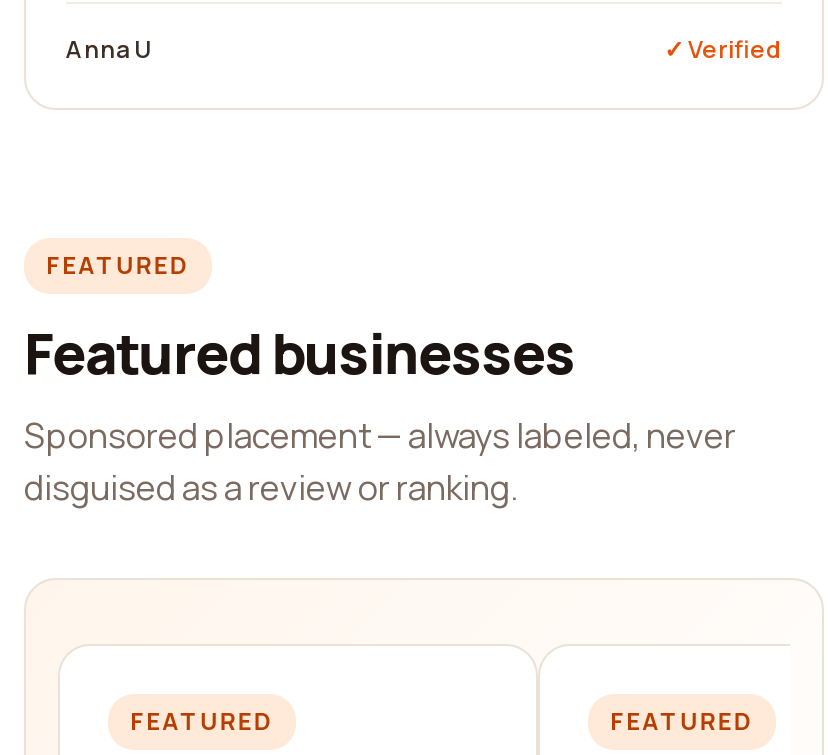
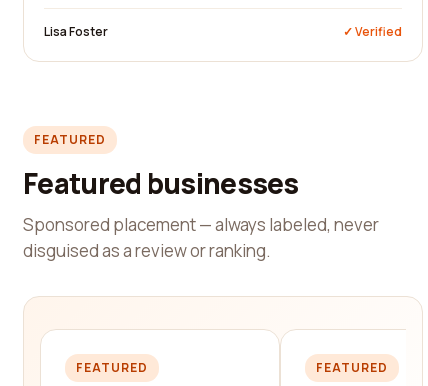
- Anna U
+ Lisa Foster
